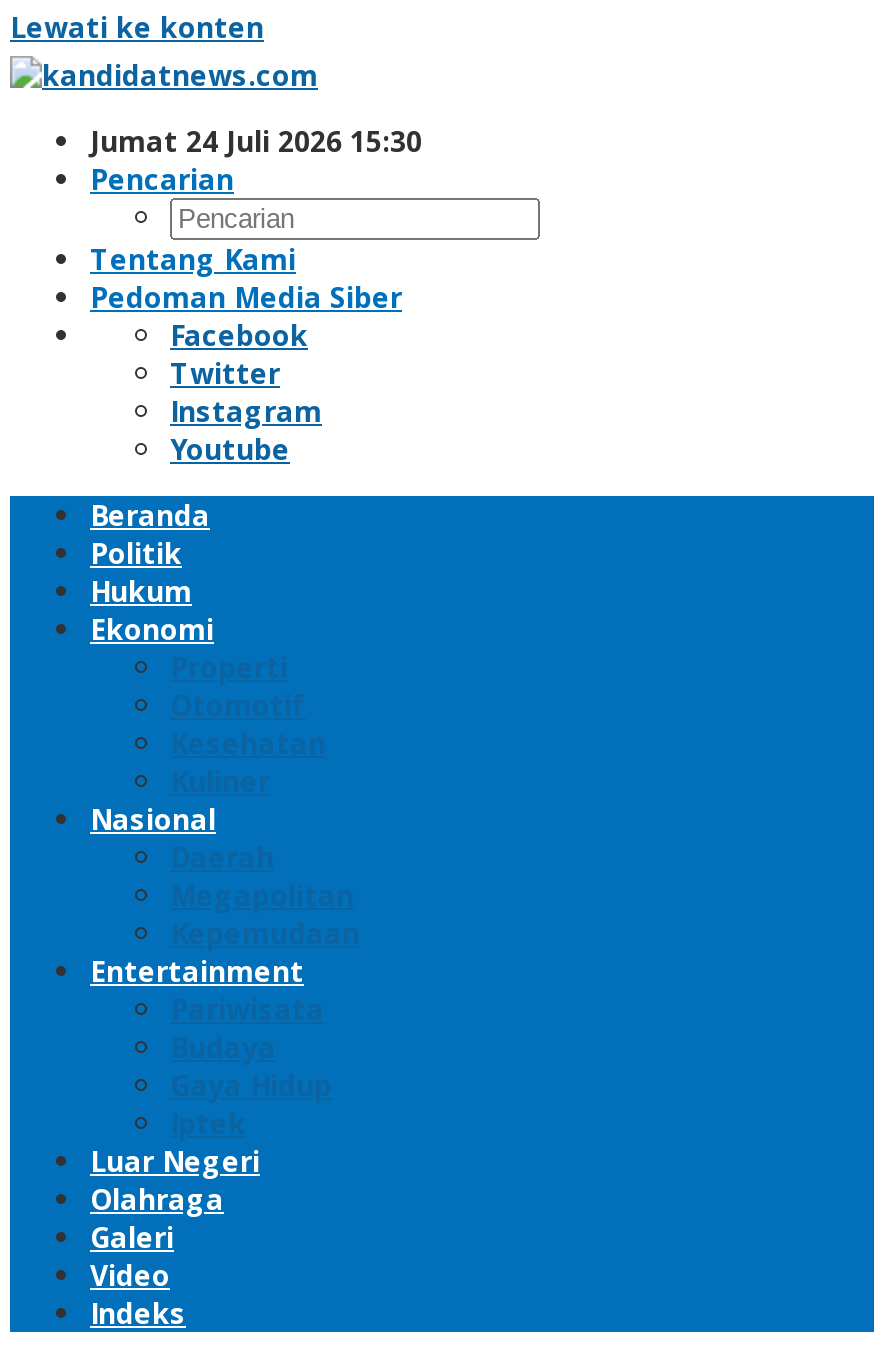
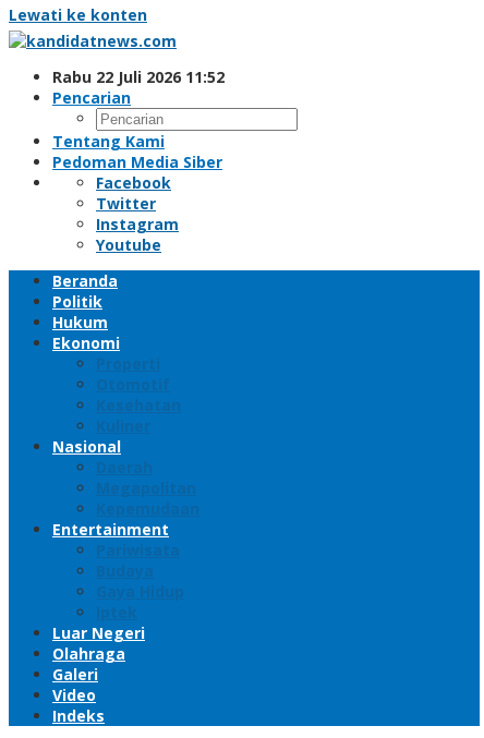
- Jumat 24 Juli 2026 15:30
+ Rabu 22 Juli 2026 11:52
